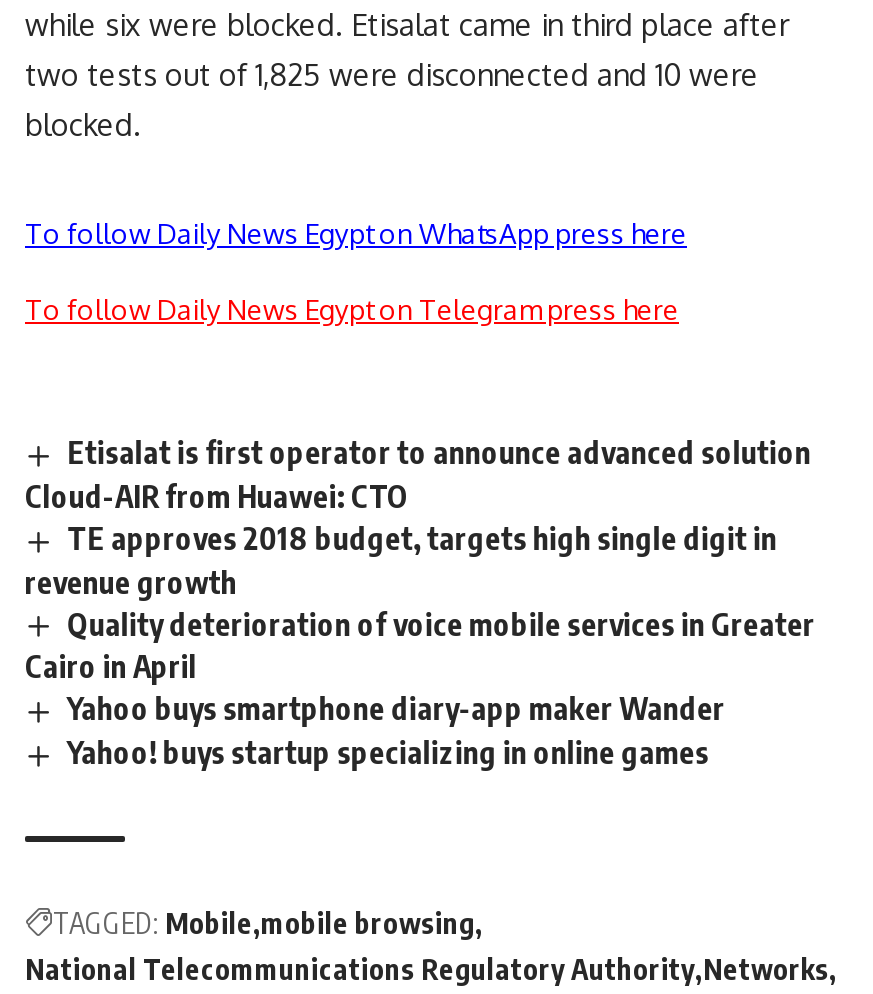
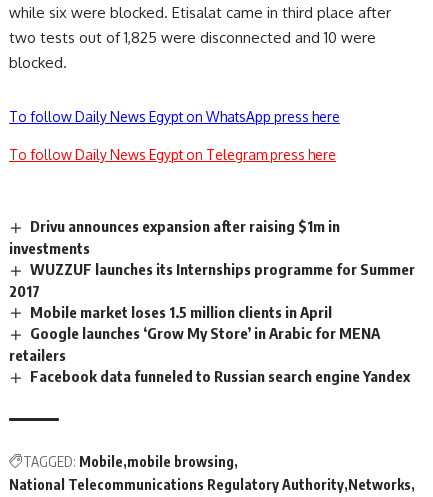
- Etisalat is first operator to announce advanced solution
- Cloud-AIR from Huawei: CTO
- TE approves 2018 budget, targets high single digit in
- revenue growth
- Quality deterioration of voice mobile services in Greater
- Cairo in April
- Yahoo buys smartphone diary-app maker Wander
- Yahoo! buys startup specializing in online games
+ Drivu announces expansion after raising $1m in
+ investments
+ WUZZUF launches its Internships programme for Summer
+ 2017
+ Mobile market loses 1.5 million clients in April
+ Google launches ‘Grow My Store’ in Arabic for MENA
+ retailers
+ Facebook data funneled to Russian search engine Yandex
